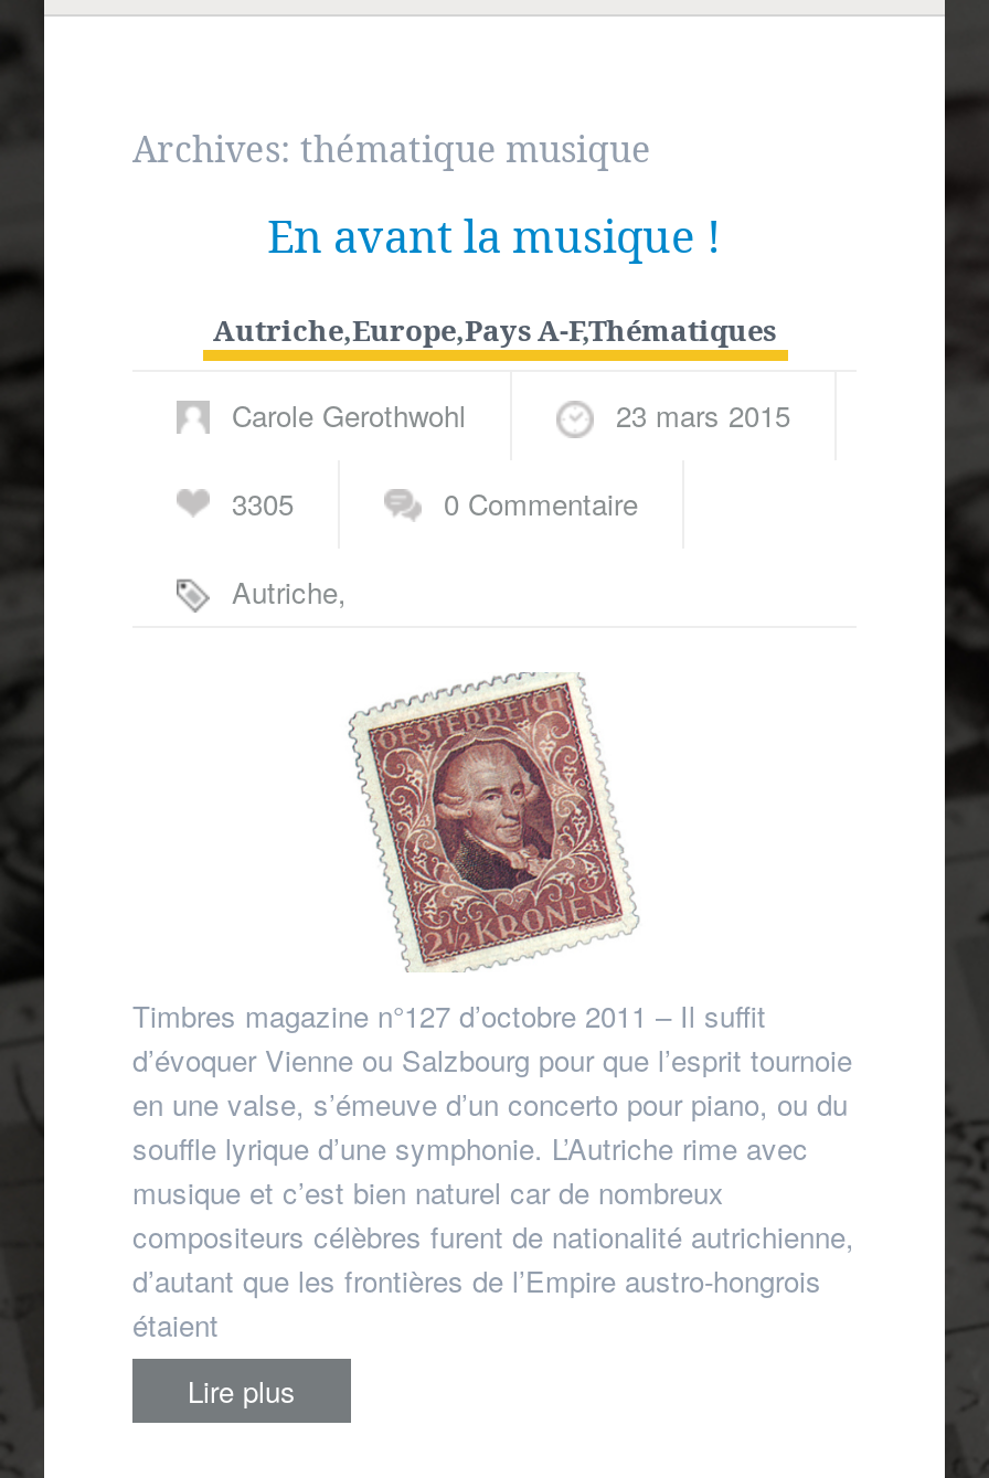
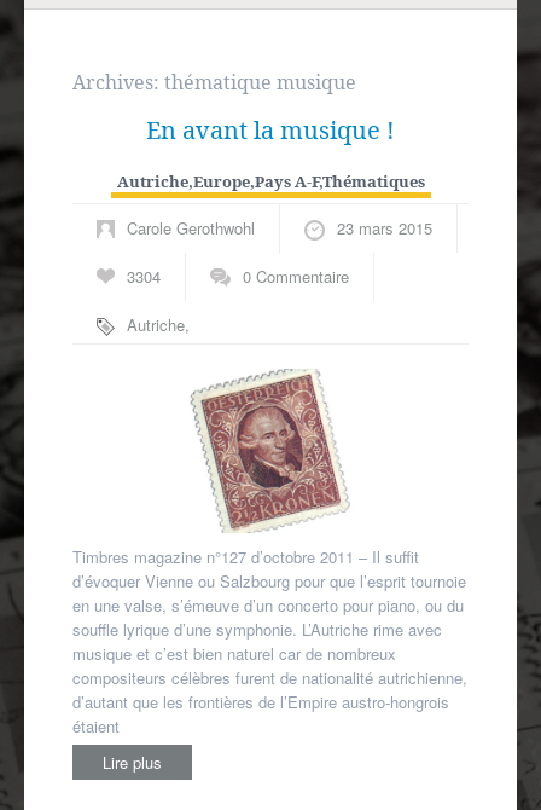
- 3305
+ 3304
